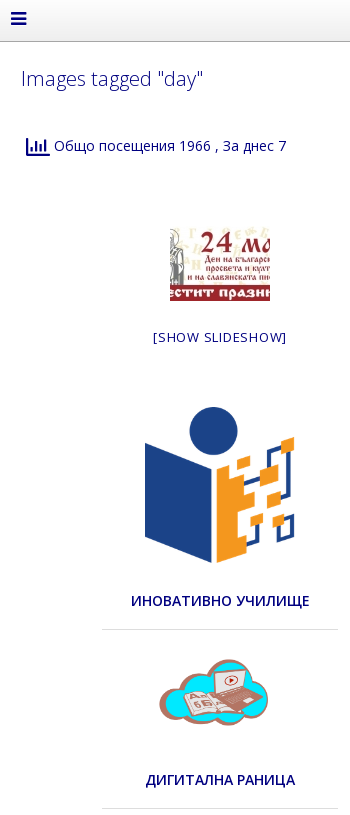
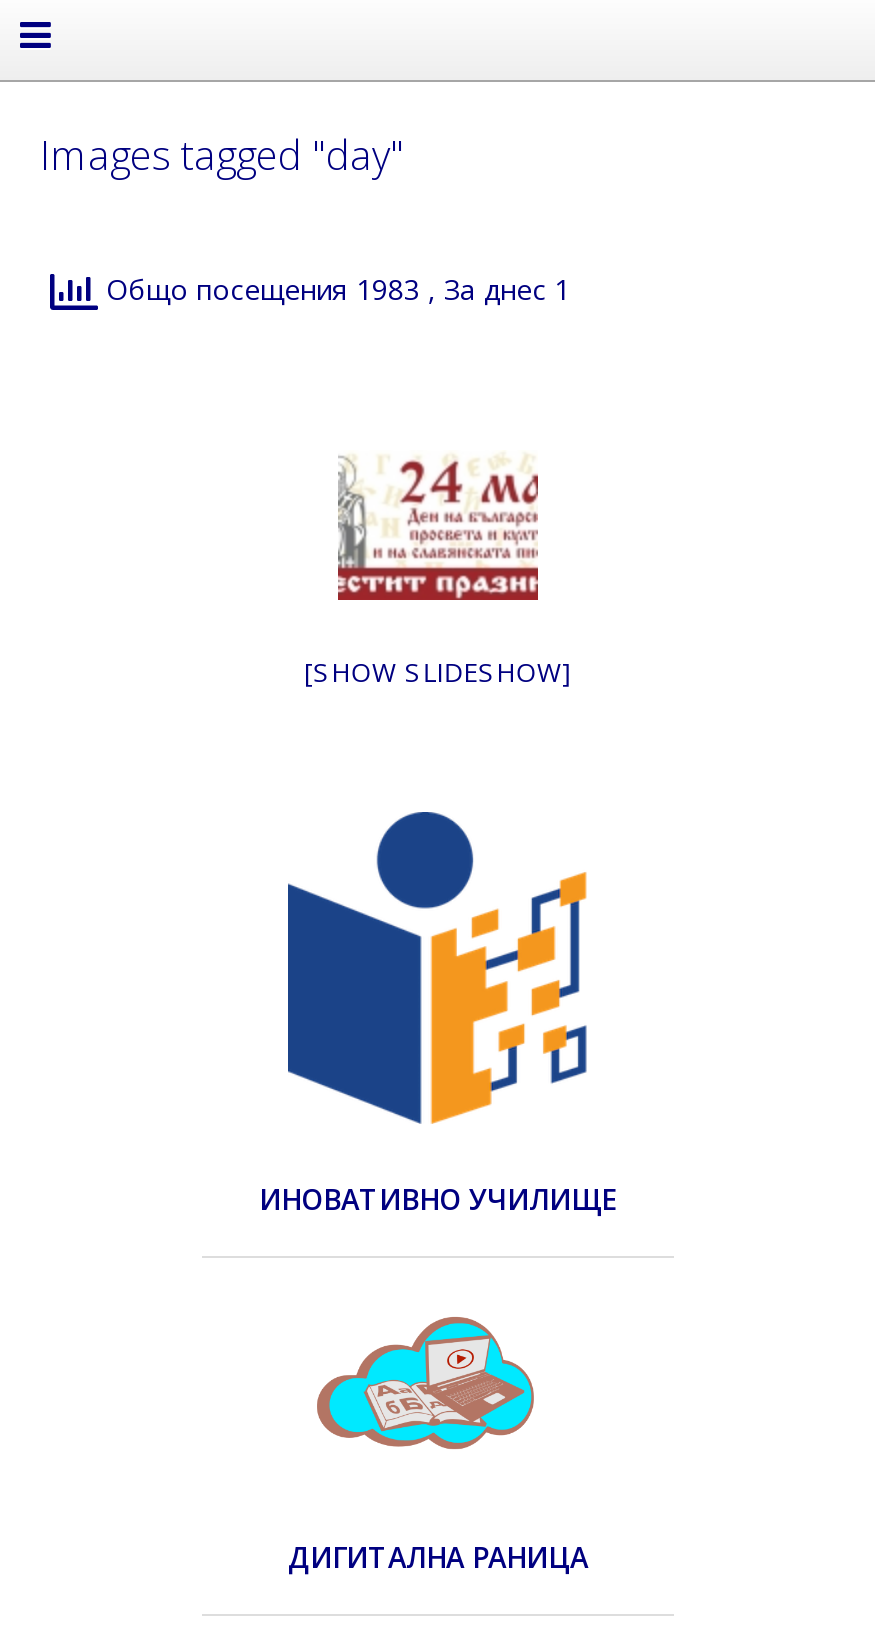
- Общо посещения 1966, За днес 7
+ Общо посещения 1983, За днес 1
